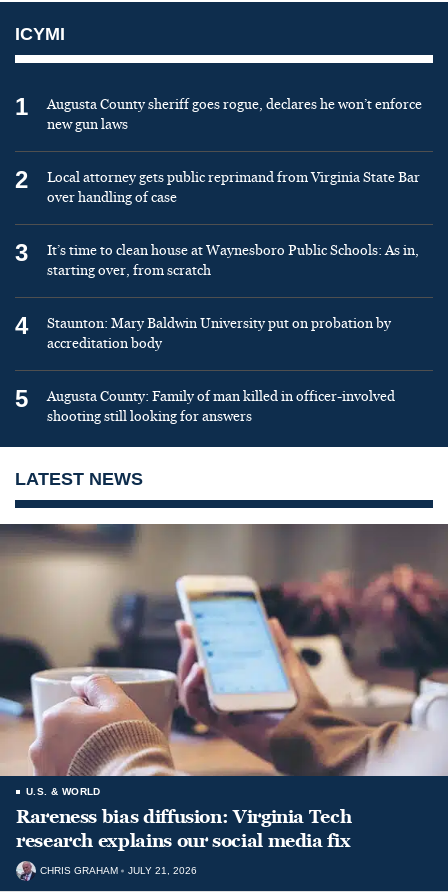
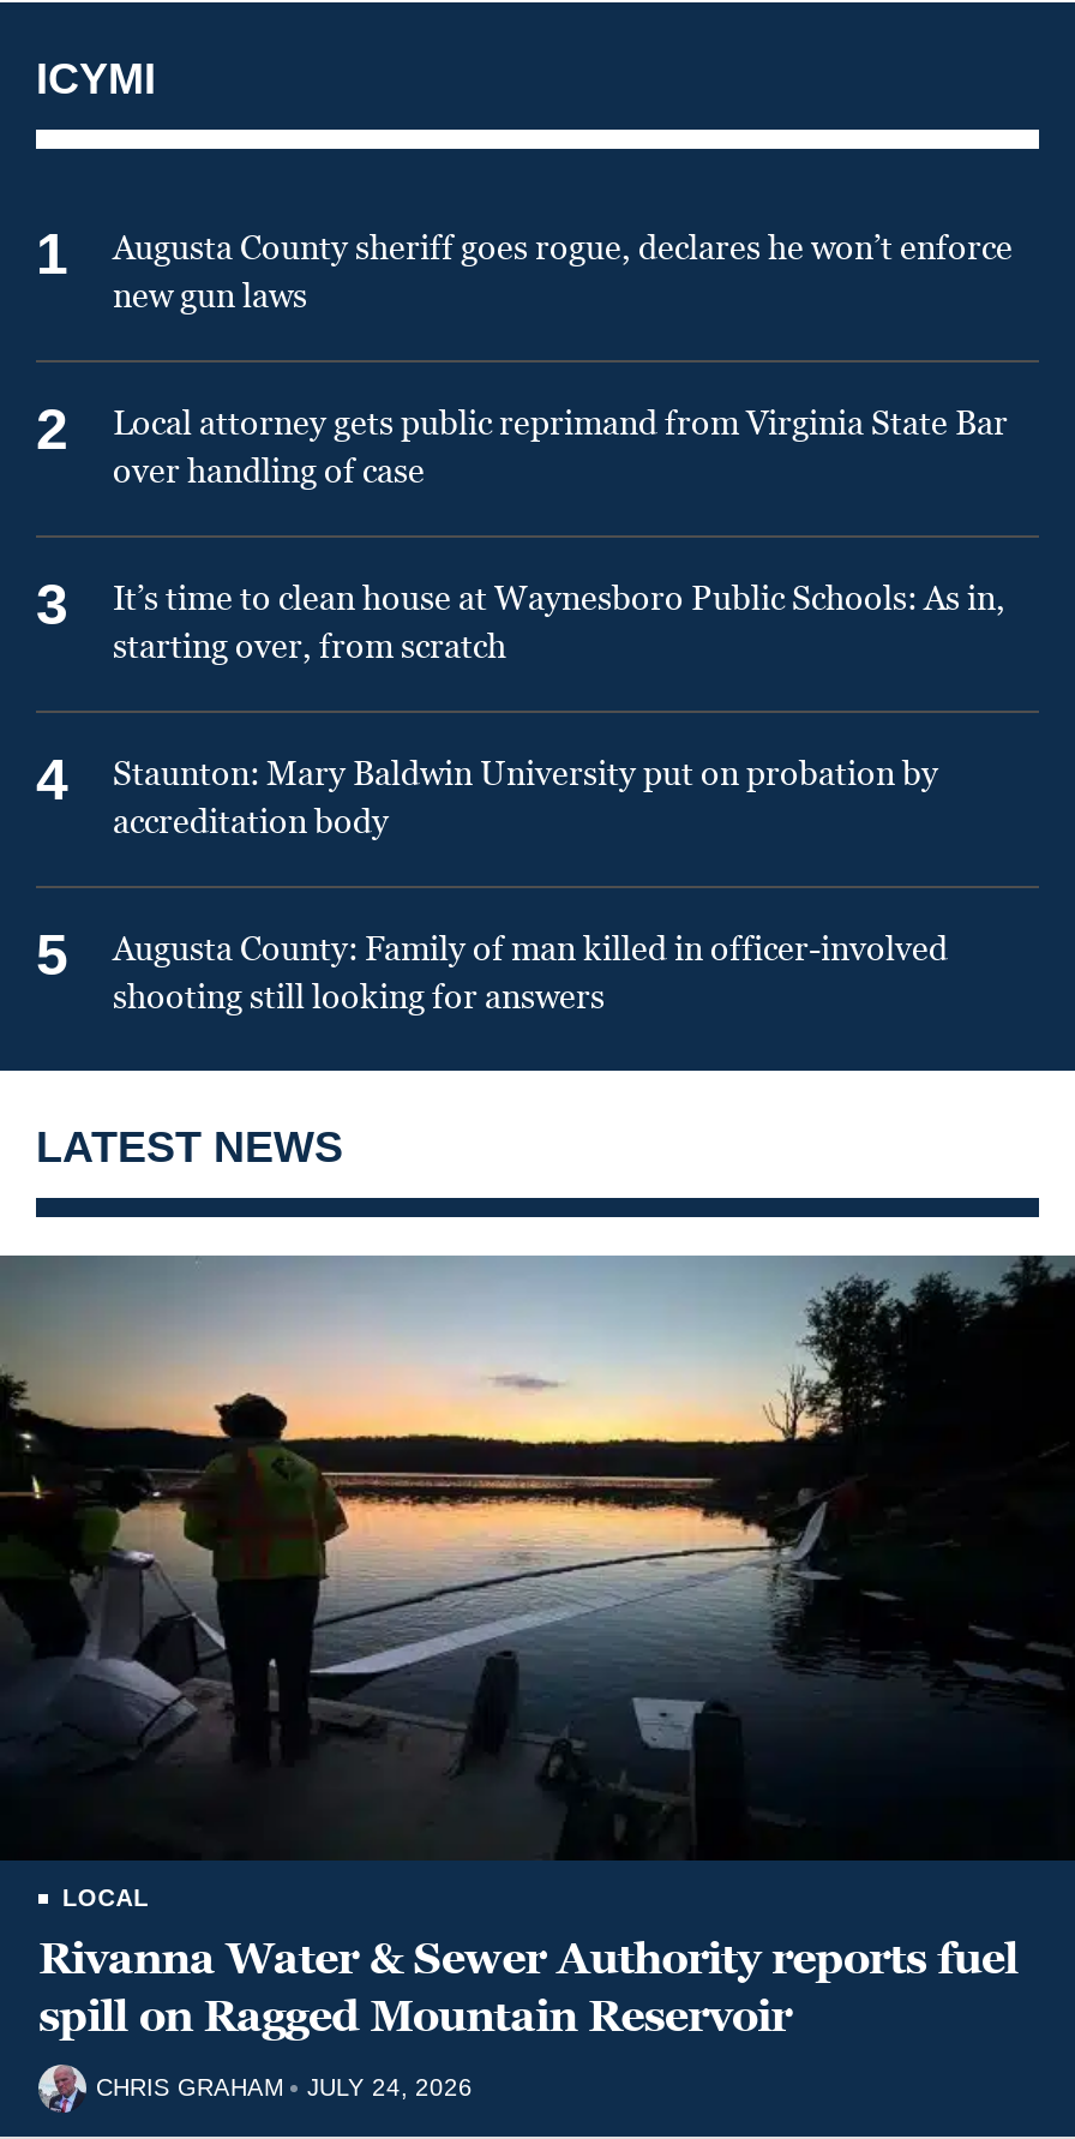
- [image]
- U.S. & WORLD
- Rareness bias diffusion: Virginia Tech
- research explains our social media fix
+ [image]
+ LOCAL
+ Rivanna Water & Sewer Authority reports fuel
+ spill on Ragged Mountain Reservoir

- CHRIS GRAHAM JULY 21, 2026
+ CHRIS GRAHAM JULY 24, 2026
